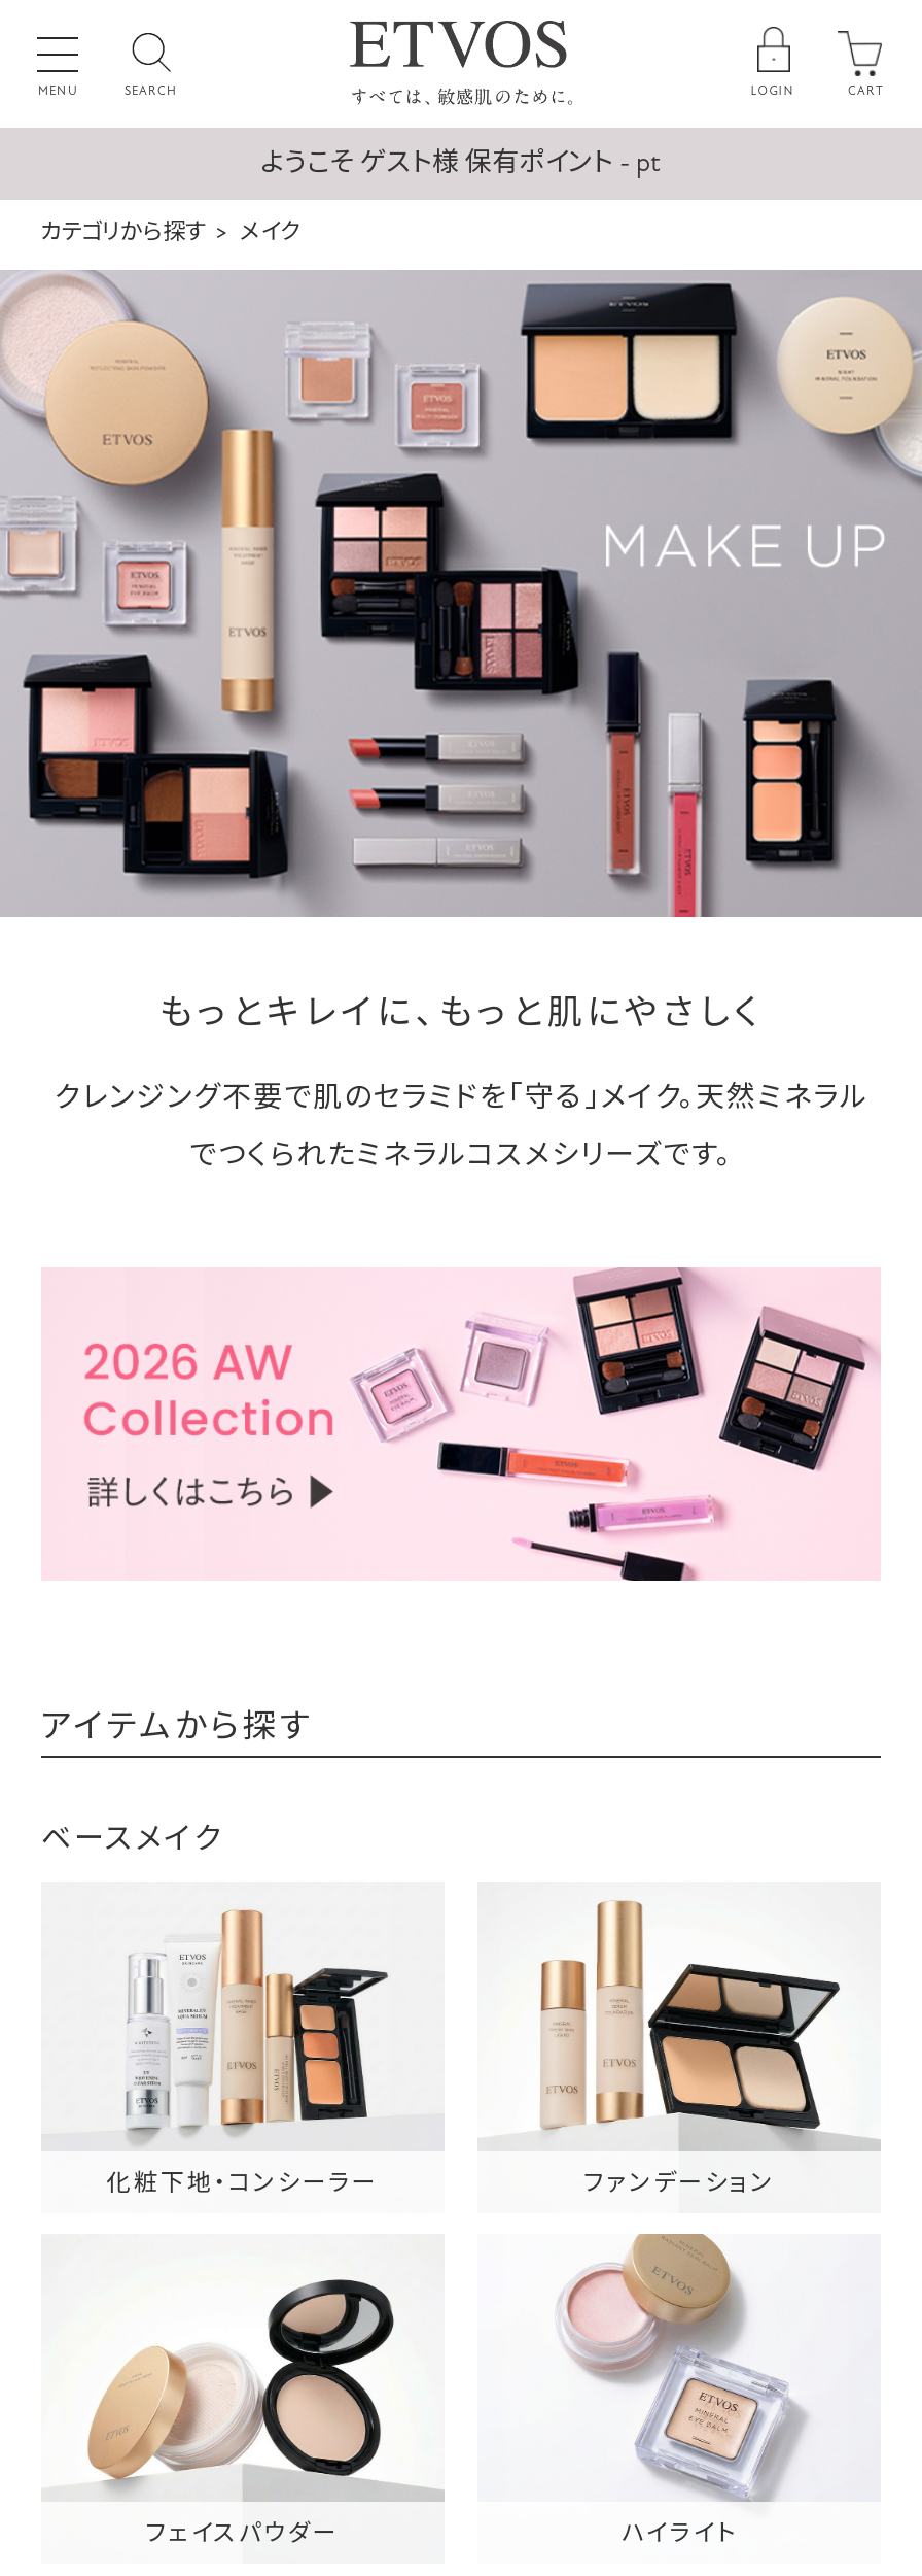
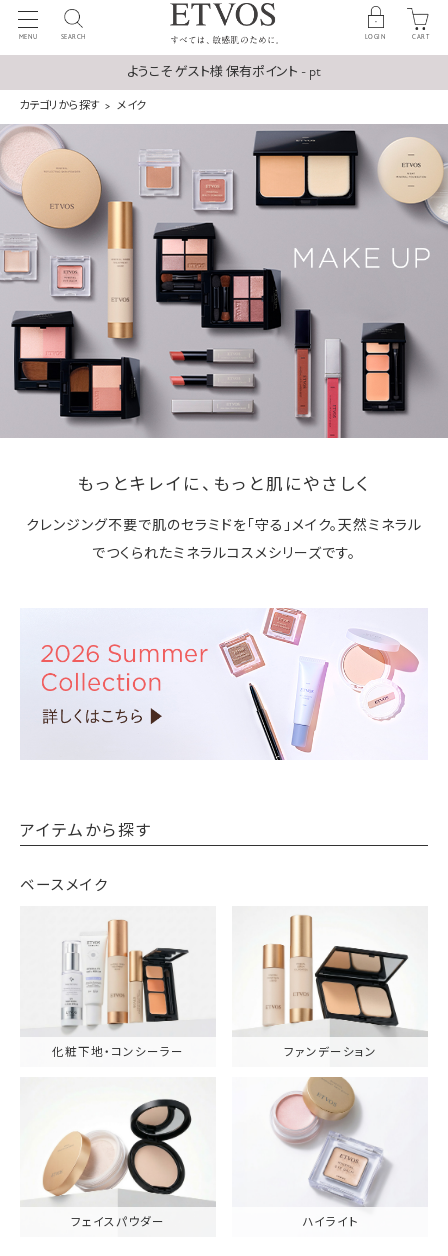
- [image]
+ [image]
